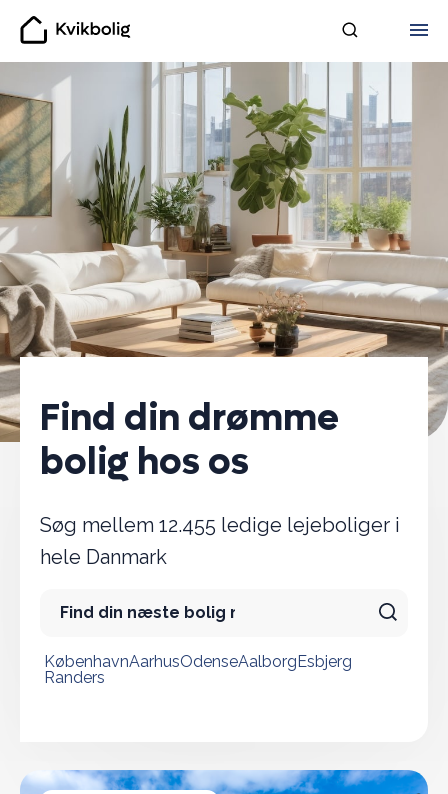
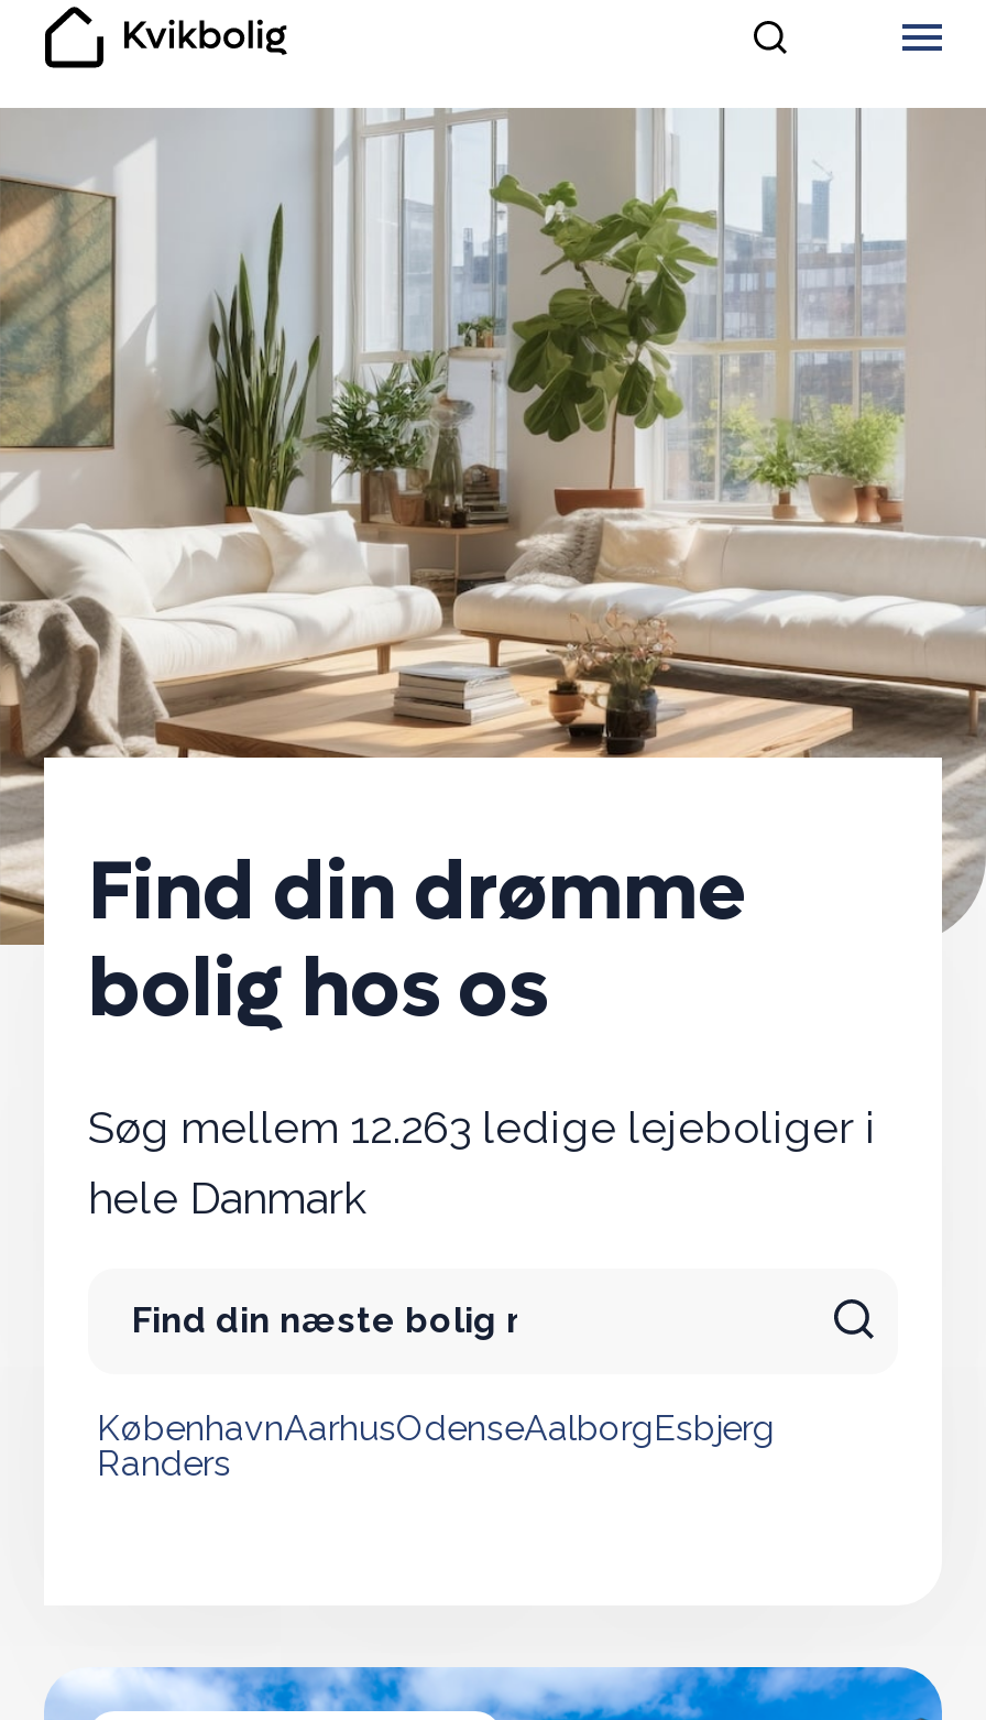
- Søg mellem 12.455 ledige lejeboliger i
+ Søg mellem 12.263 ledige lejeboliger i
